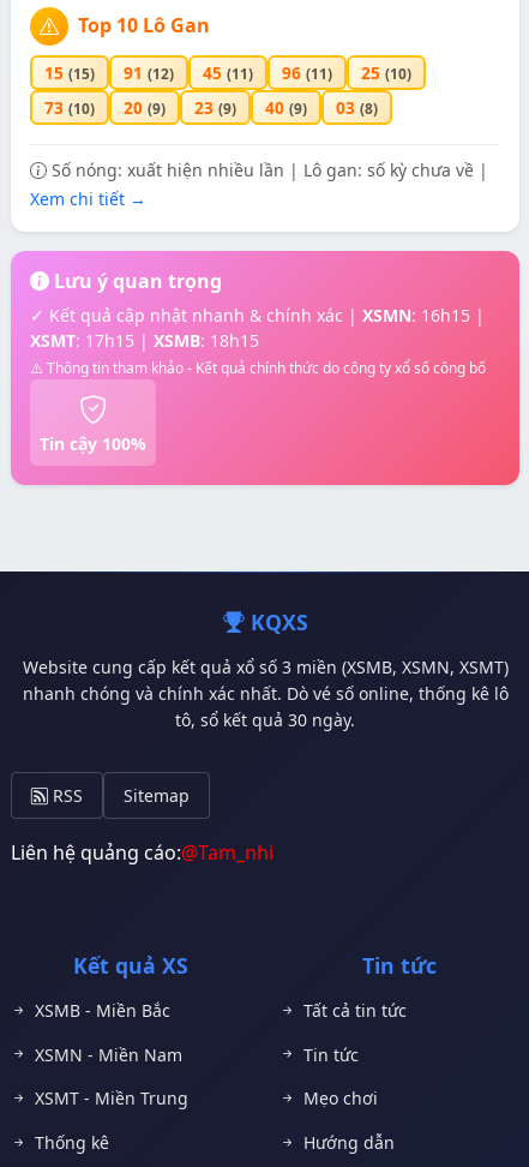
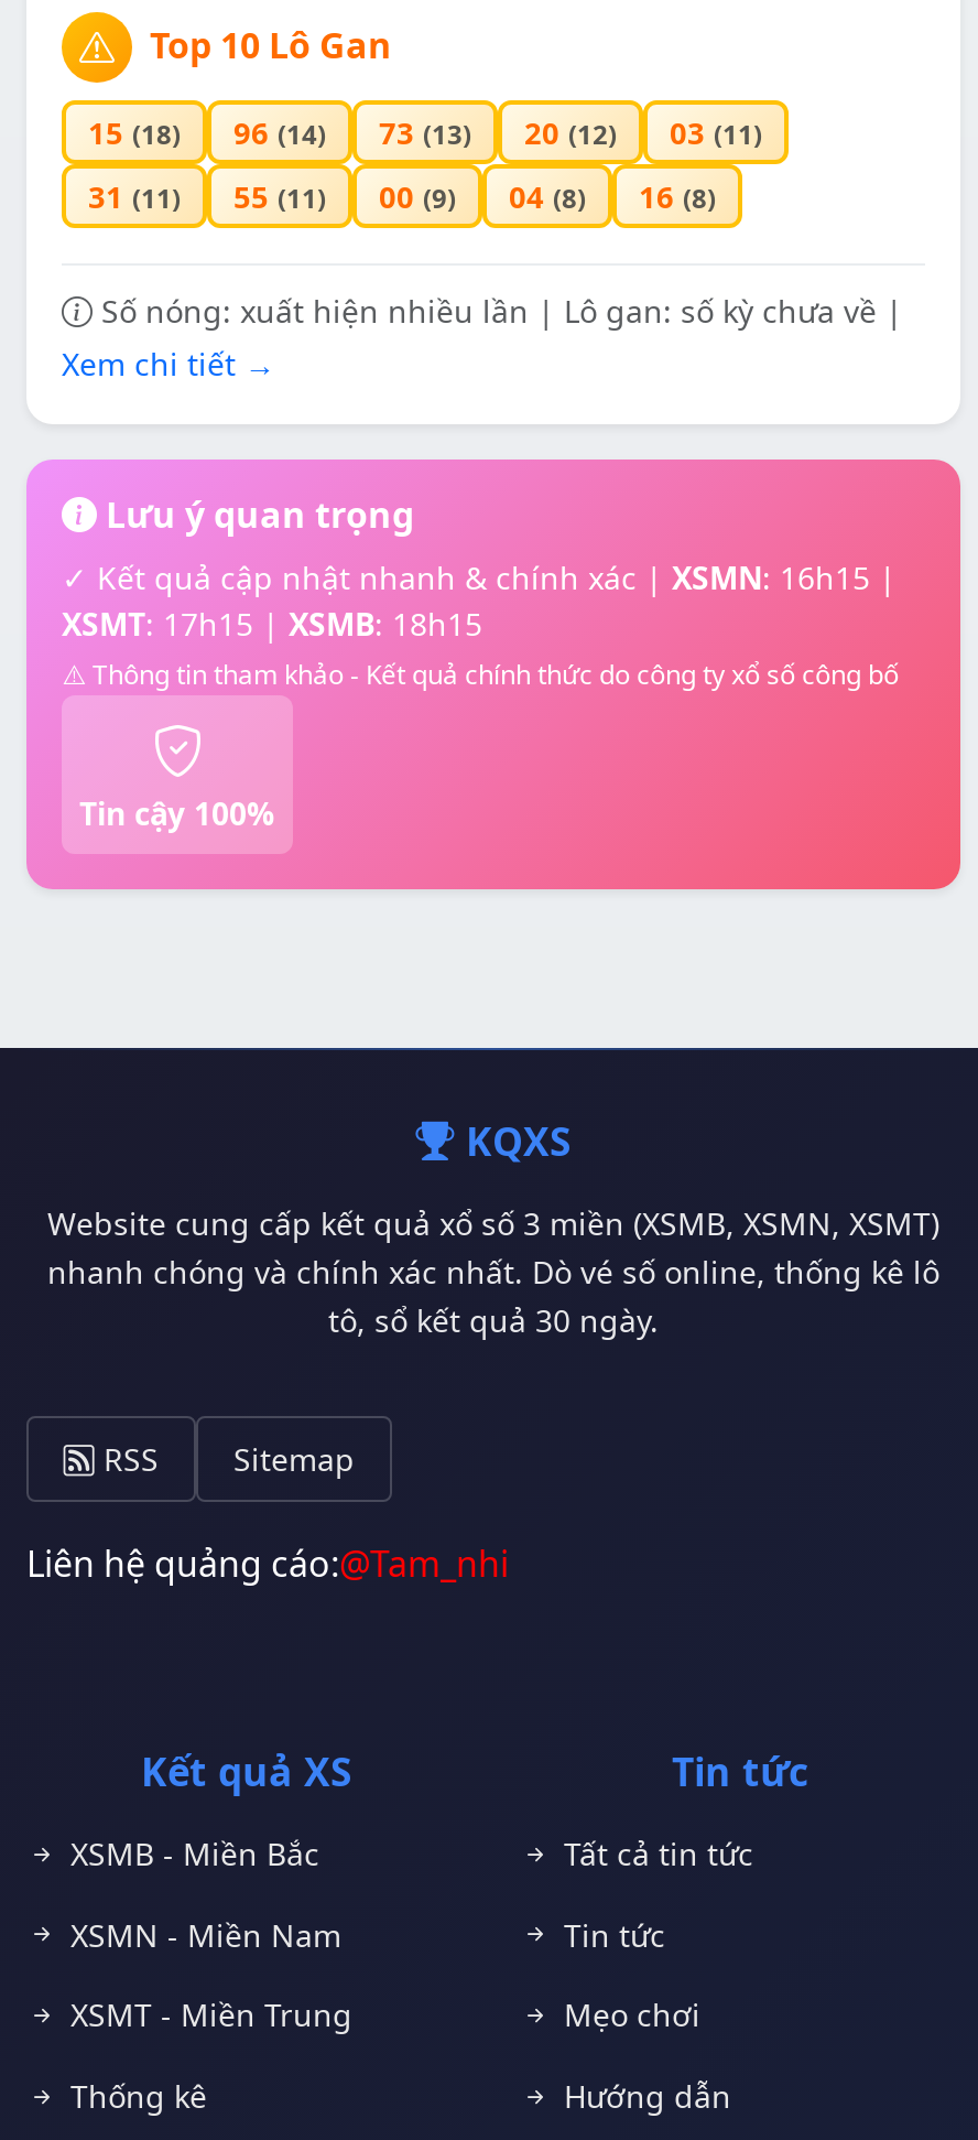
- 15 (15)
+ 15 (18)

- 91 (12)
+ 96 (14)

- 45 (11)
+ 73 (13)

- 96 (11)
+ 20 (12)

- 25 (10)
+ 03 (11)

- 73 (10)
+ 31 (11)

- 20 (9)
+ 55 (11)

- 23 (9)
+ 00 (9)

- 40 (9)
+ 04 (8)

- 03 (8)
+ 16 (8)
